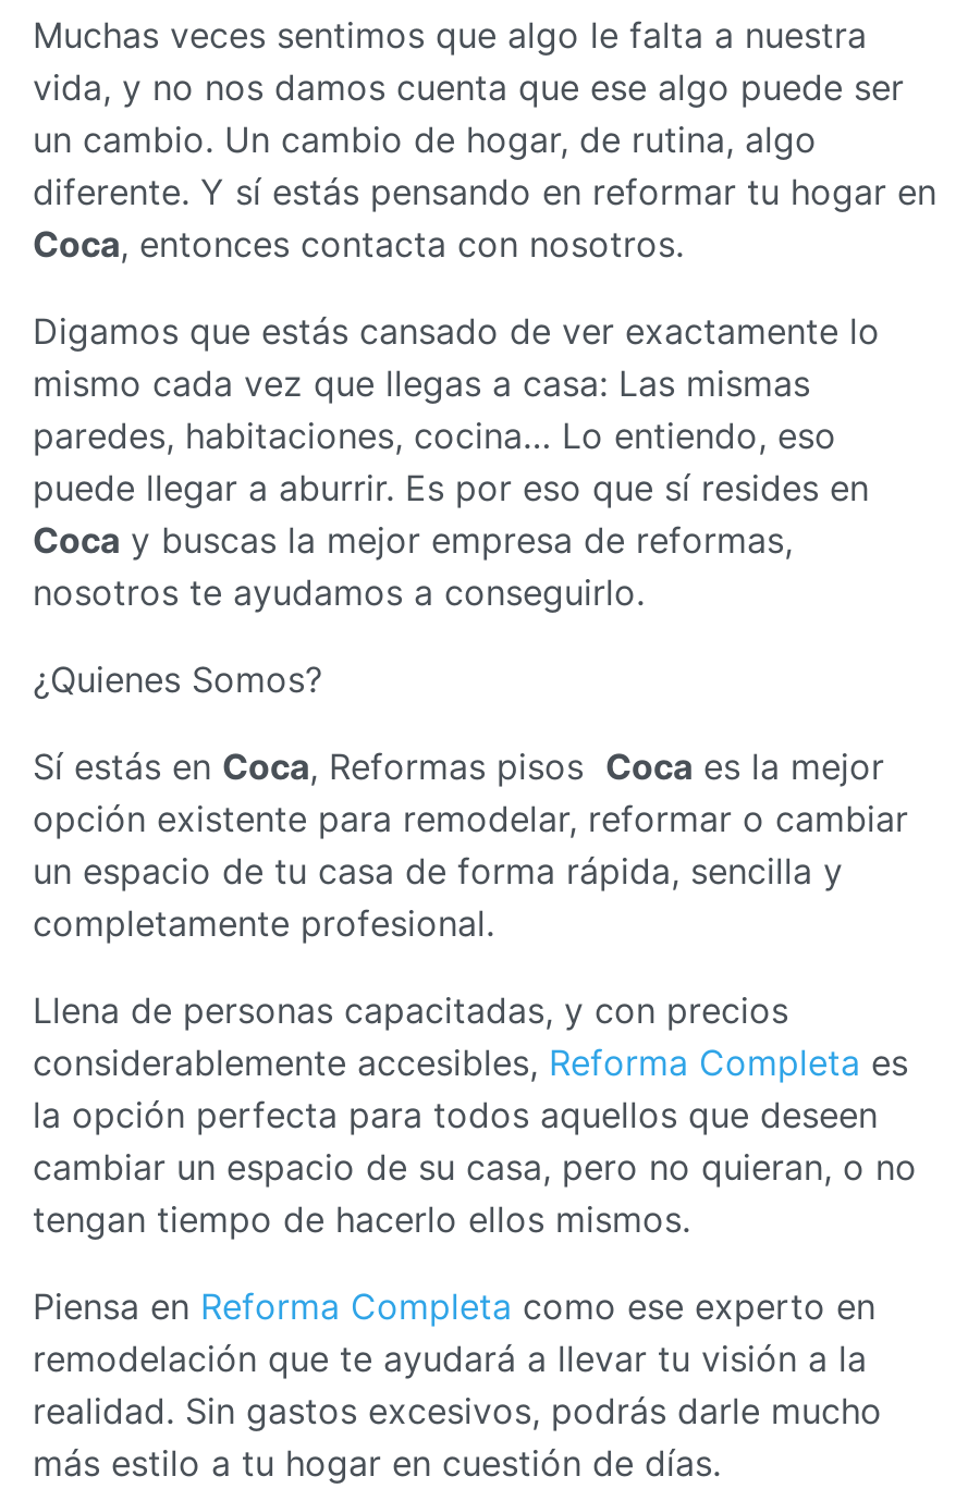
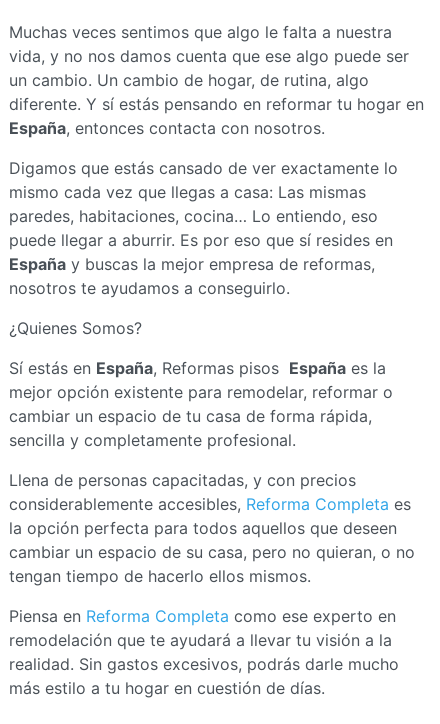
- Coca, entonces contacta con nosotros.
+ España, entonces contacta con nosotros.

- Coca y buscas la mejor empresa de reformas,
+ España y buscas la mejor empresa de reformas,

- Sí estás en Coca, Reformas pisos Coca es la mejor
- opción existente para remodelar, reformar o cambiar
- un espacio de tu casa de forma rápida, sencilla y
- completamente profesional.
+ Sí estás en España, Reformas pisos España es la
+ mejor opción existente para remodelar, reformar o
+ cambiar un espacio de tu casa de forma rápida,
+ sencilla y completamente profesional.
